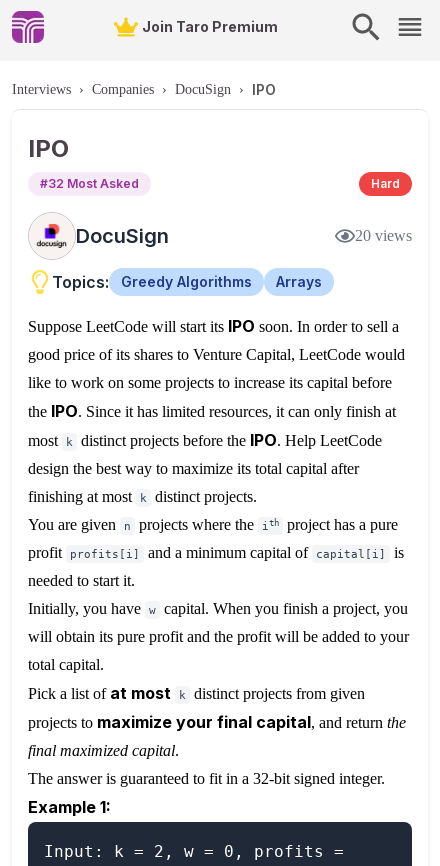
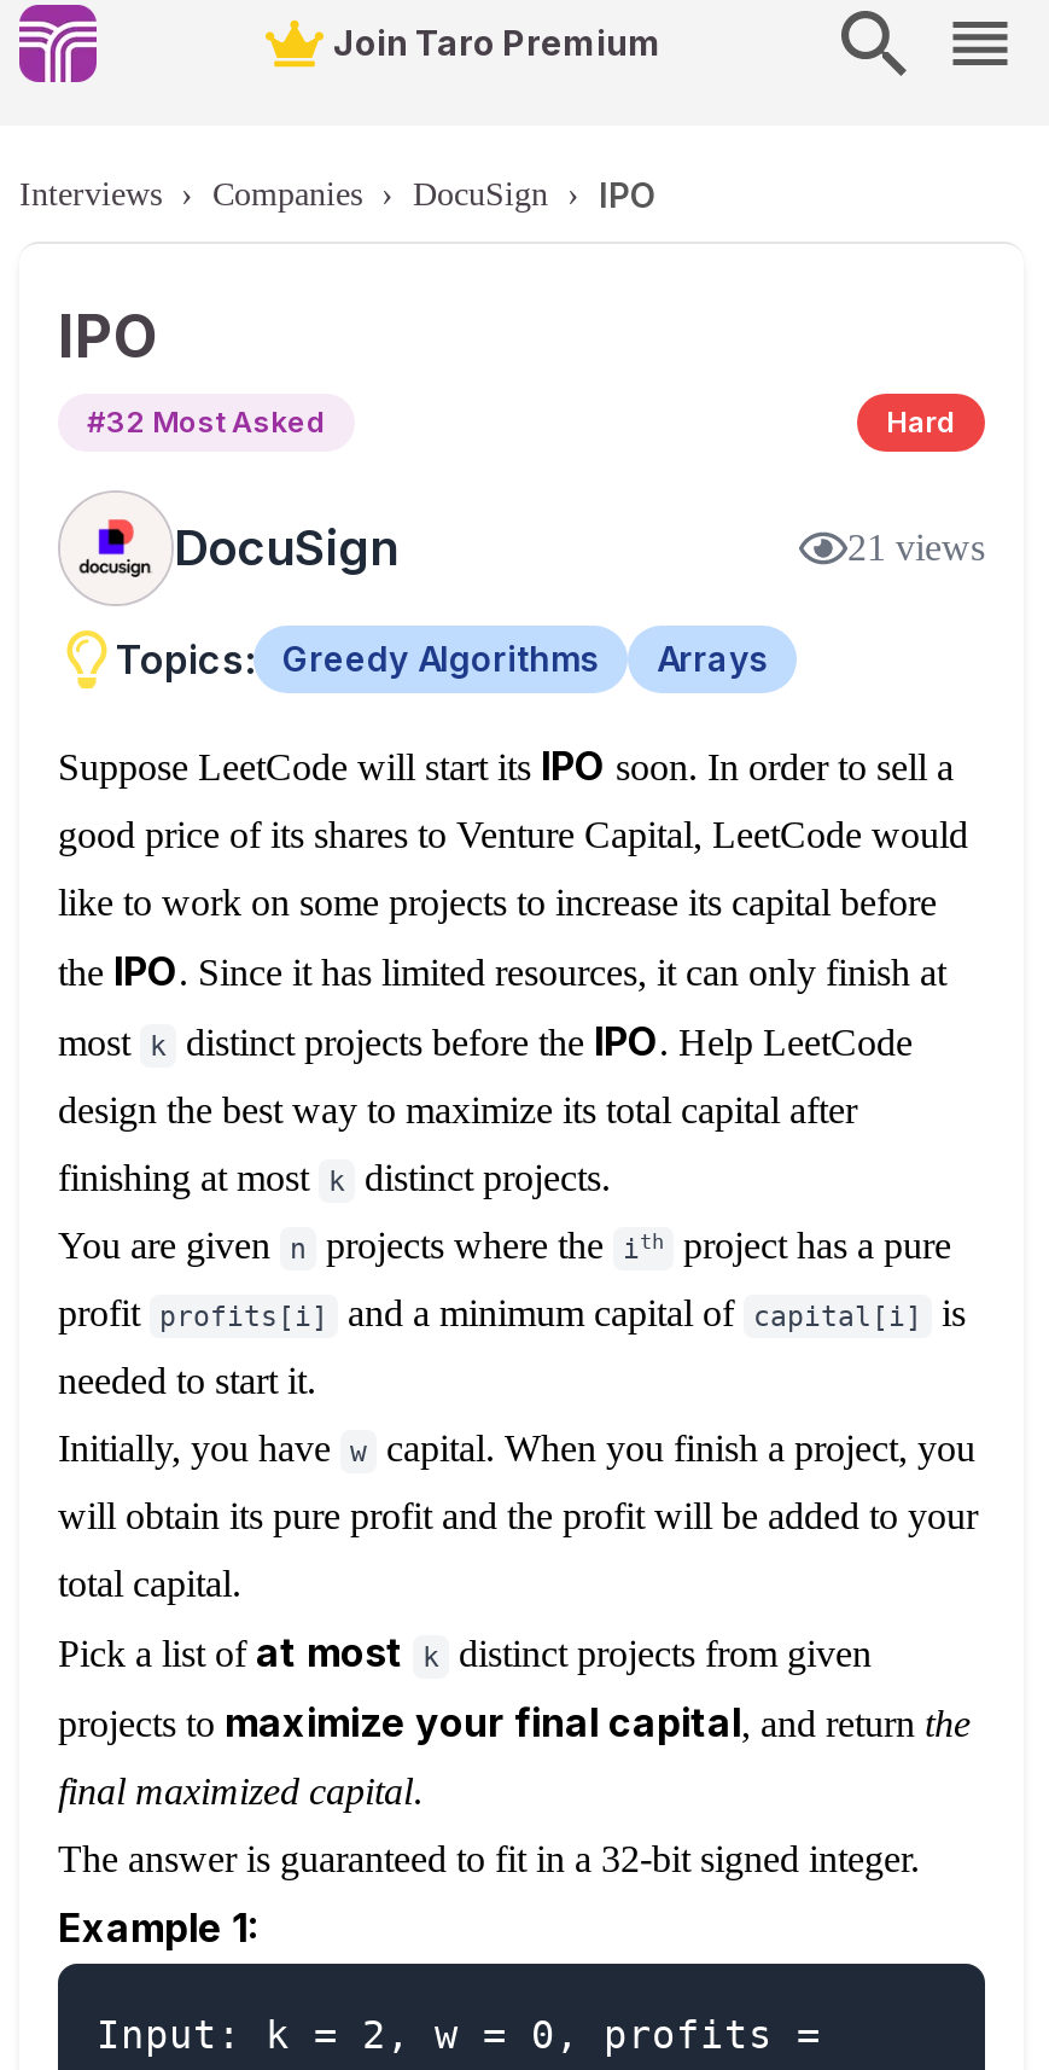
- 20 views
+ 21 views
